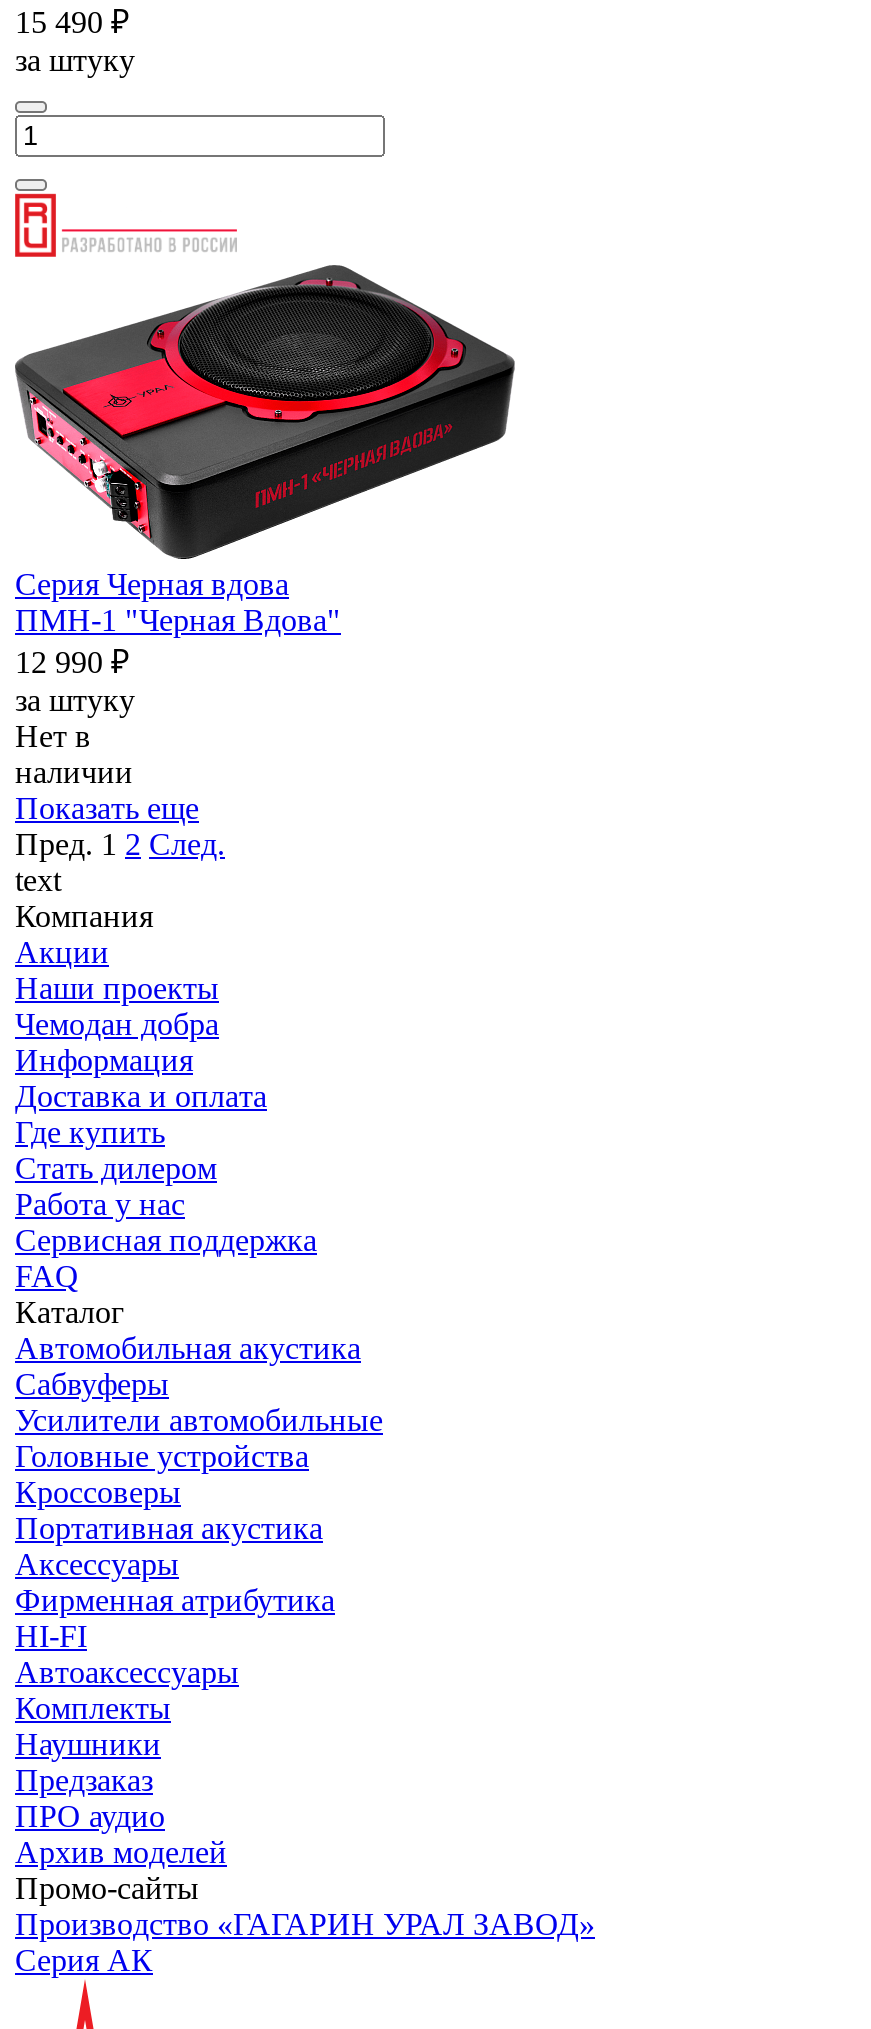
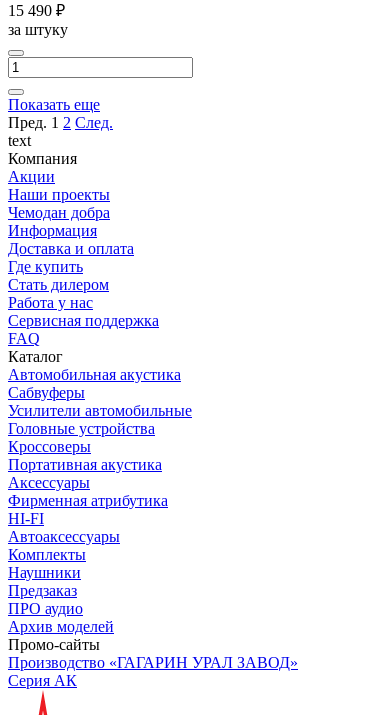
- [image]
- Серия Черная вдова
- ПМН-1 "Черная Вдова"
- 12 990 ₽
- за штуку
- Нет в
- наличии
